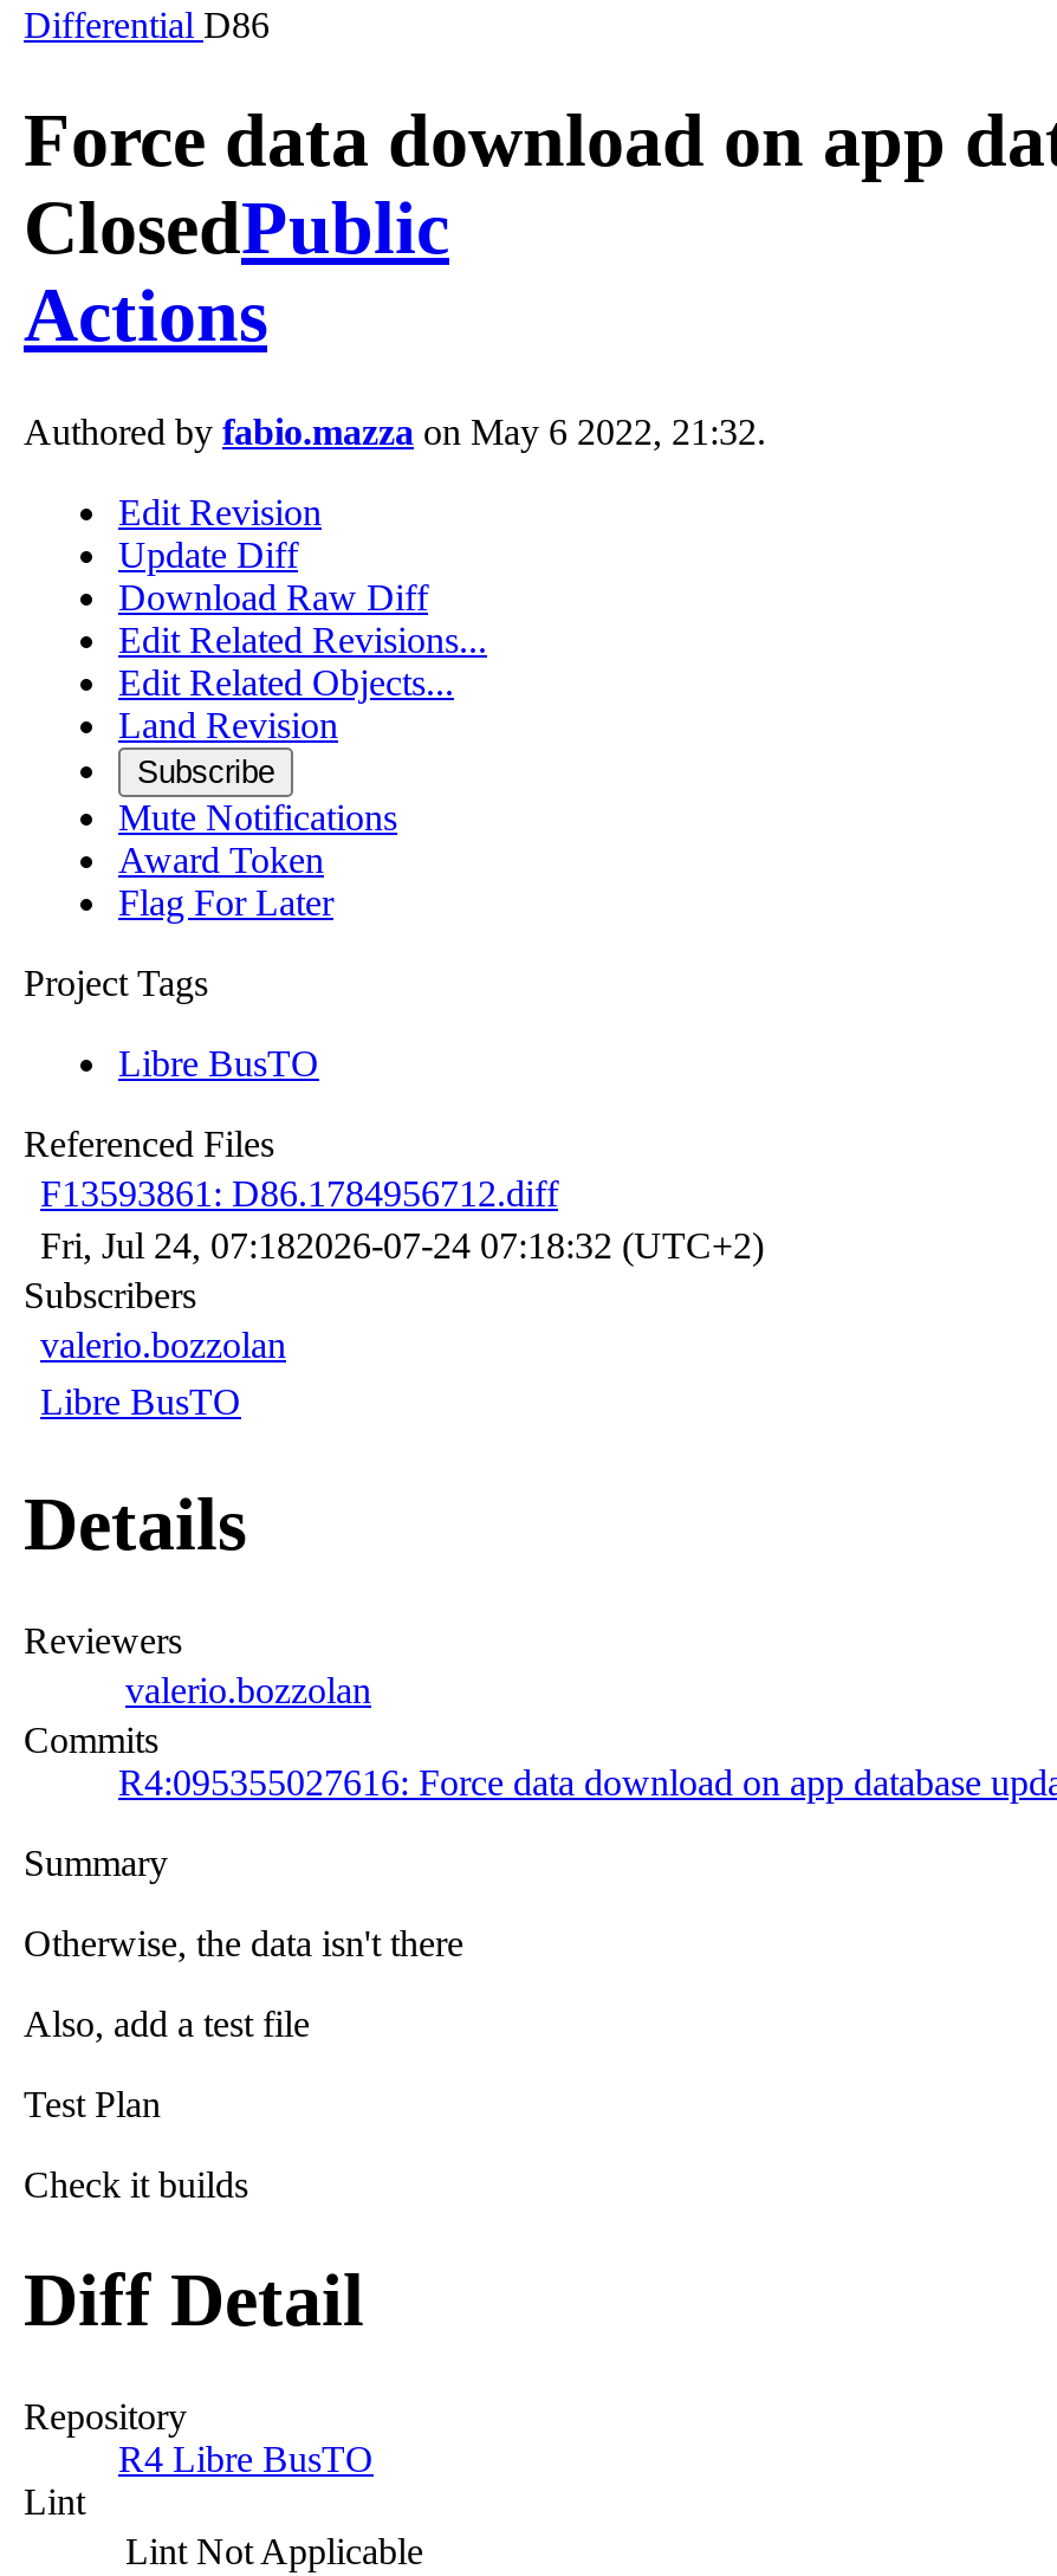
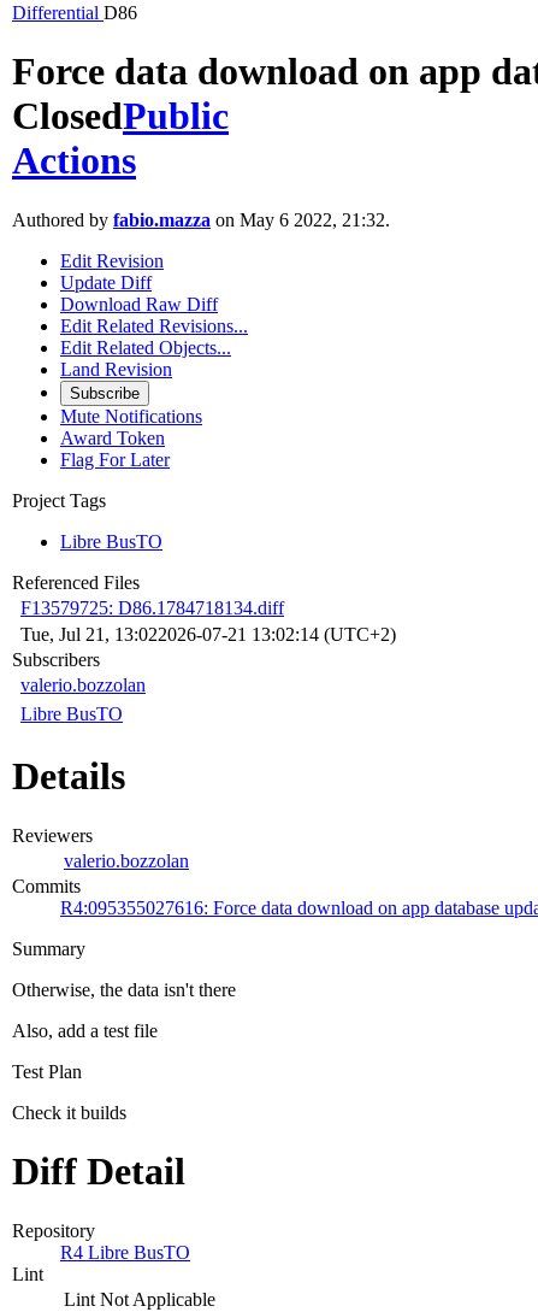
- F13593861: D86.1784956712.diff
- Fri, Jul 24, 07:182026-07-24 07:18:32 (UTC+2)
+ F13579725: D86.1784718134.diff
+ Tue, Jul 21, 13:022026-07-21 13:02:14 (UTC+2)
